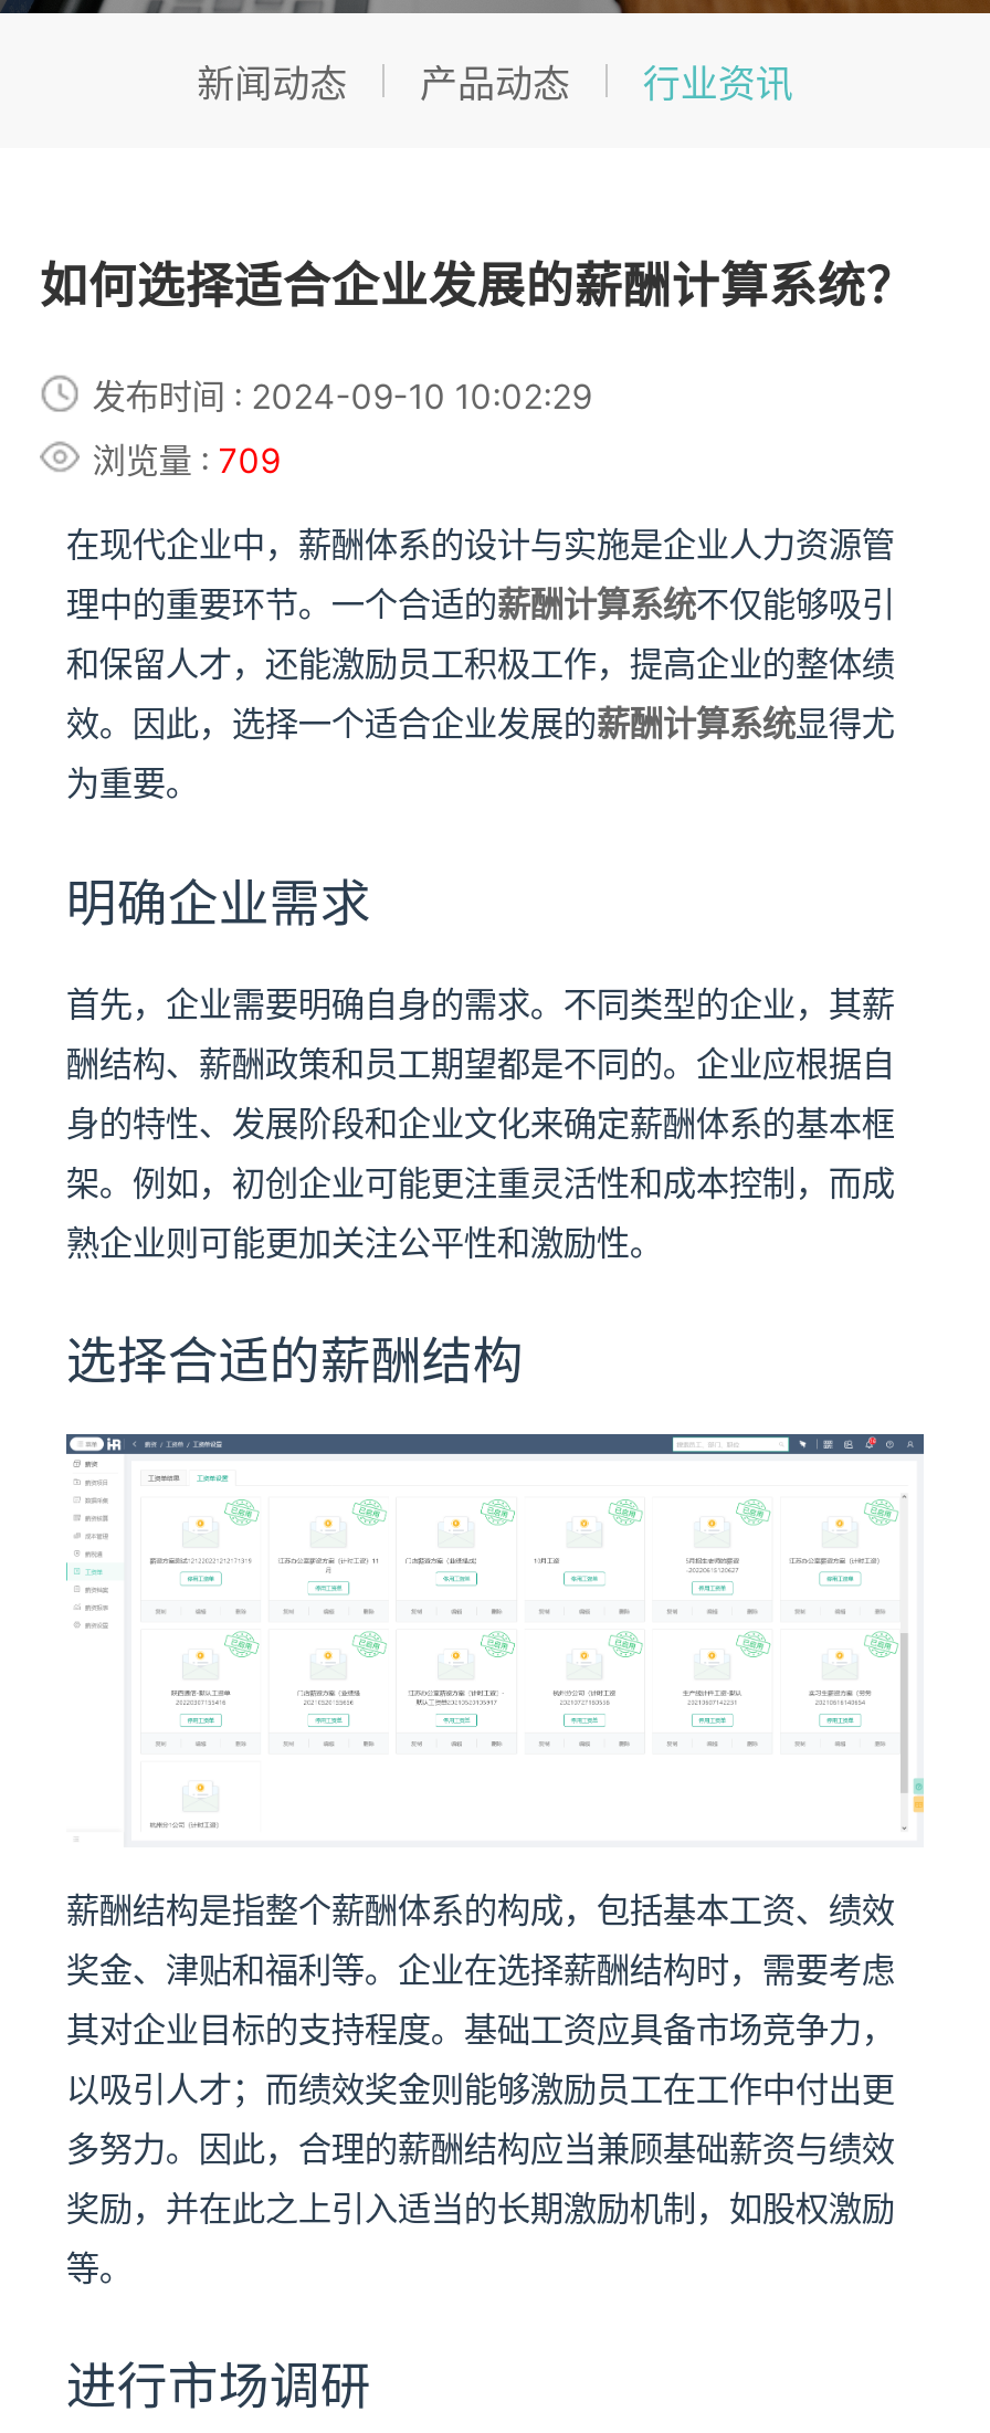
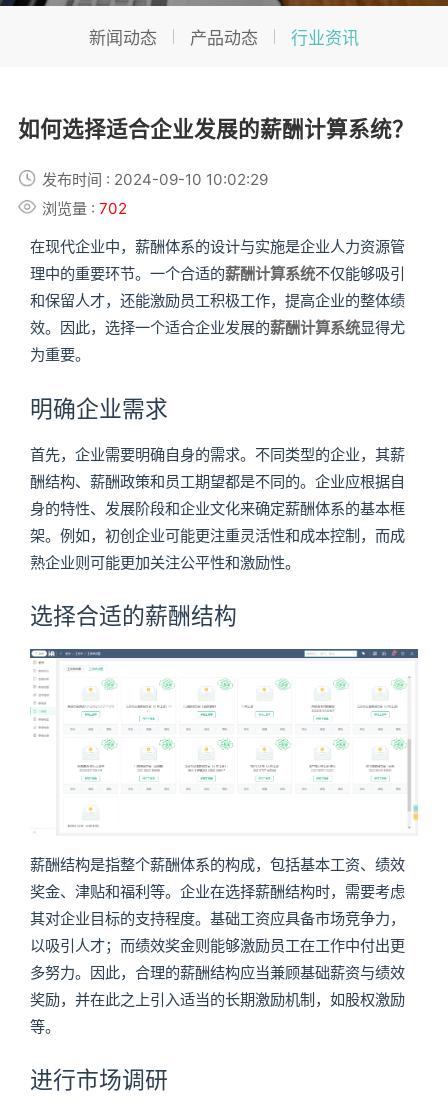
- 浏览量 : 709
+ 浏览量 : 702
